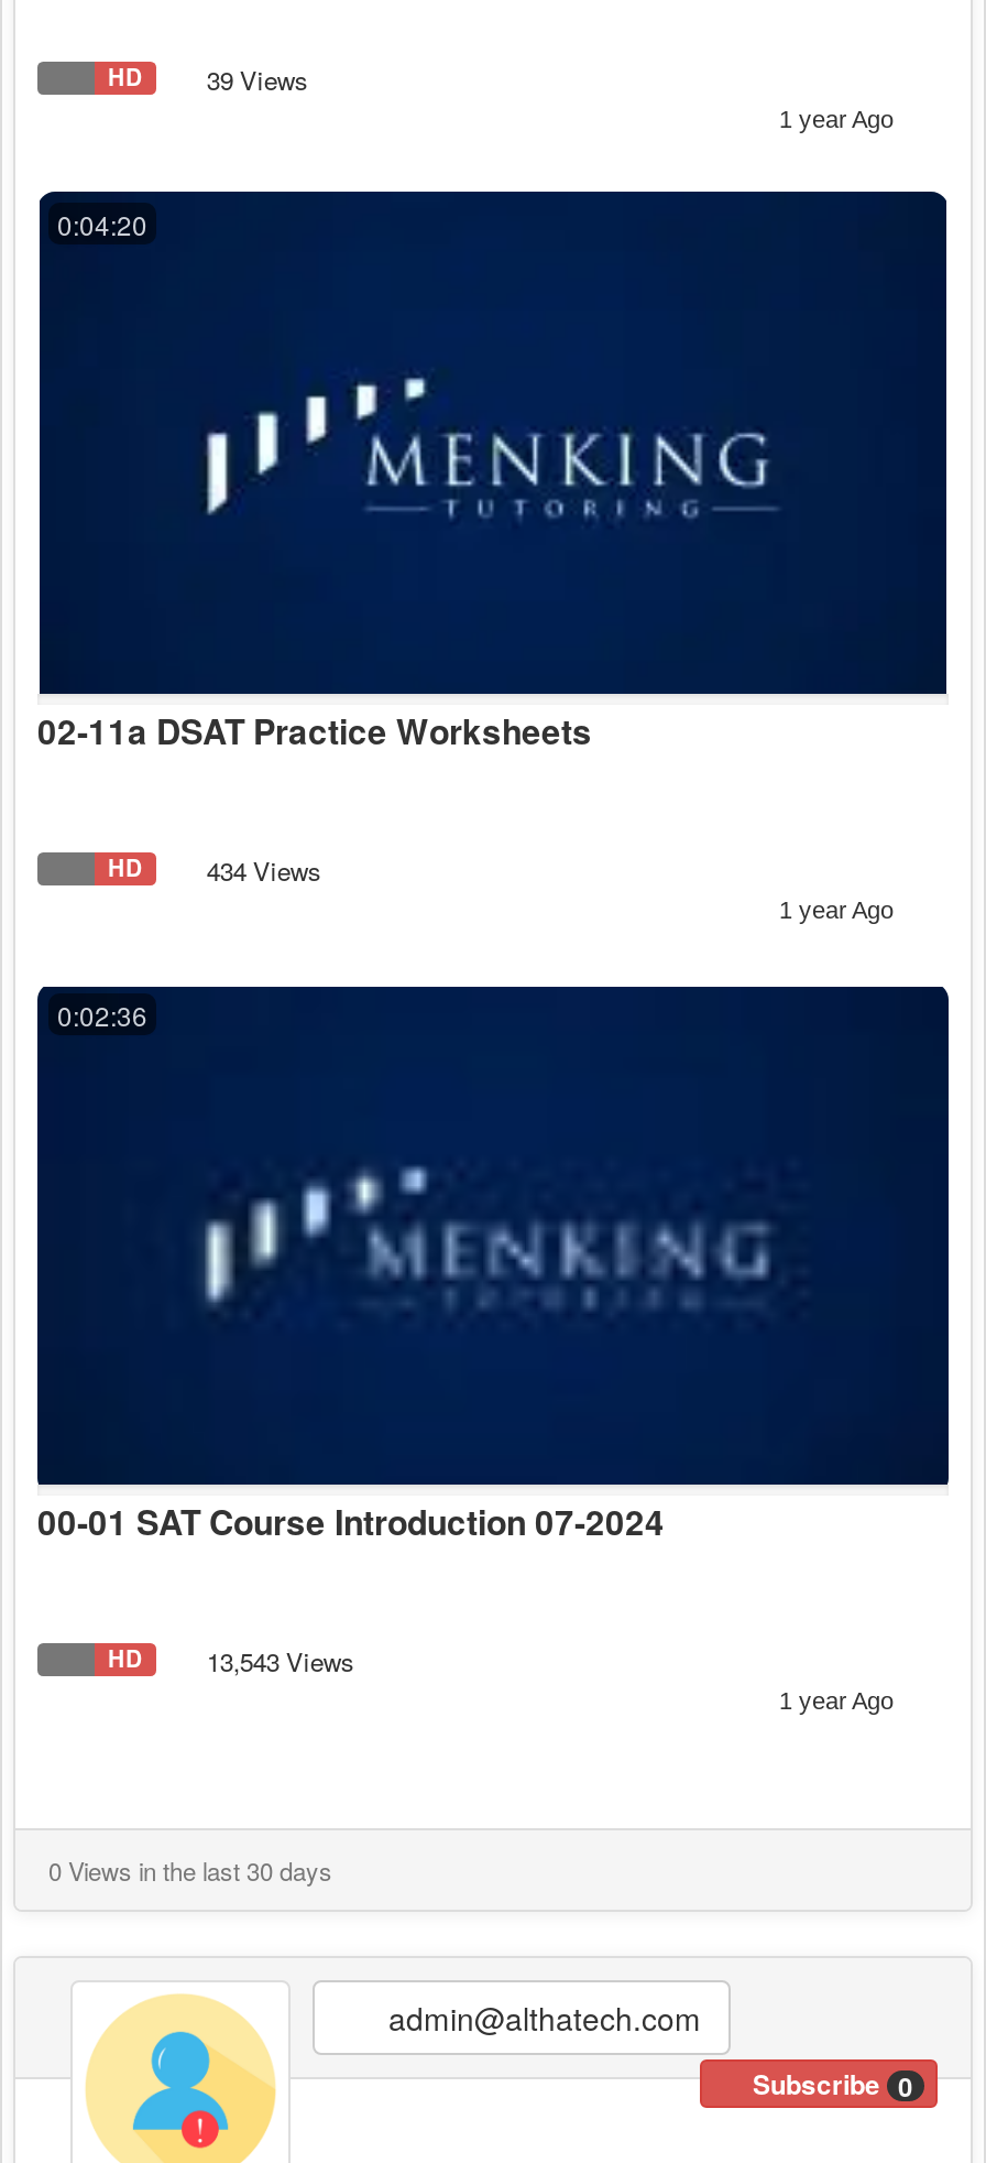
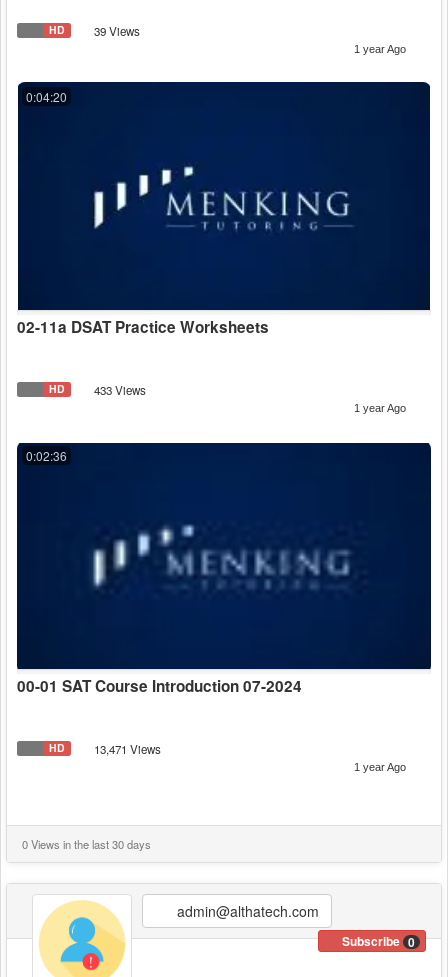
- HD 434 Views
+ HD 433 Views

- HD 13,543 Views
+ HD 13,471 Views
